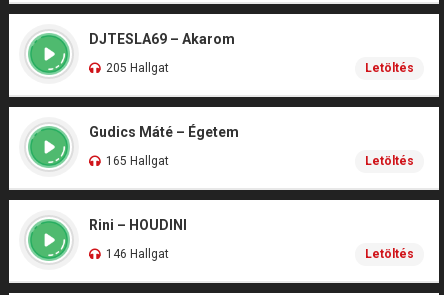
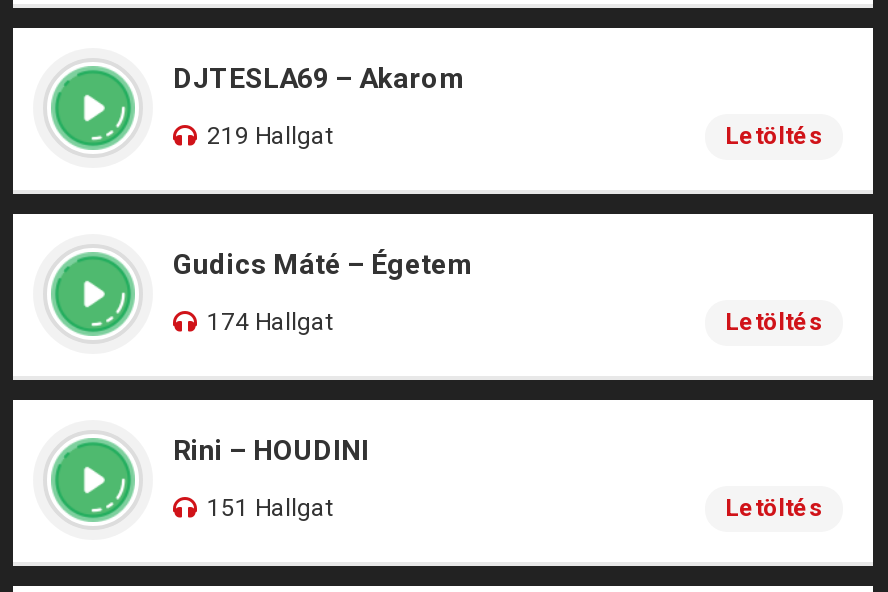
- 205 Hallgat
+ 219 Hallgat

- 165 Hallgat
+ 174 Hallgat

- 146 Hallgat
+ 151 Hallgat
